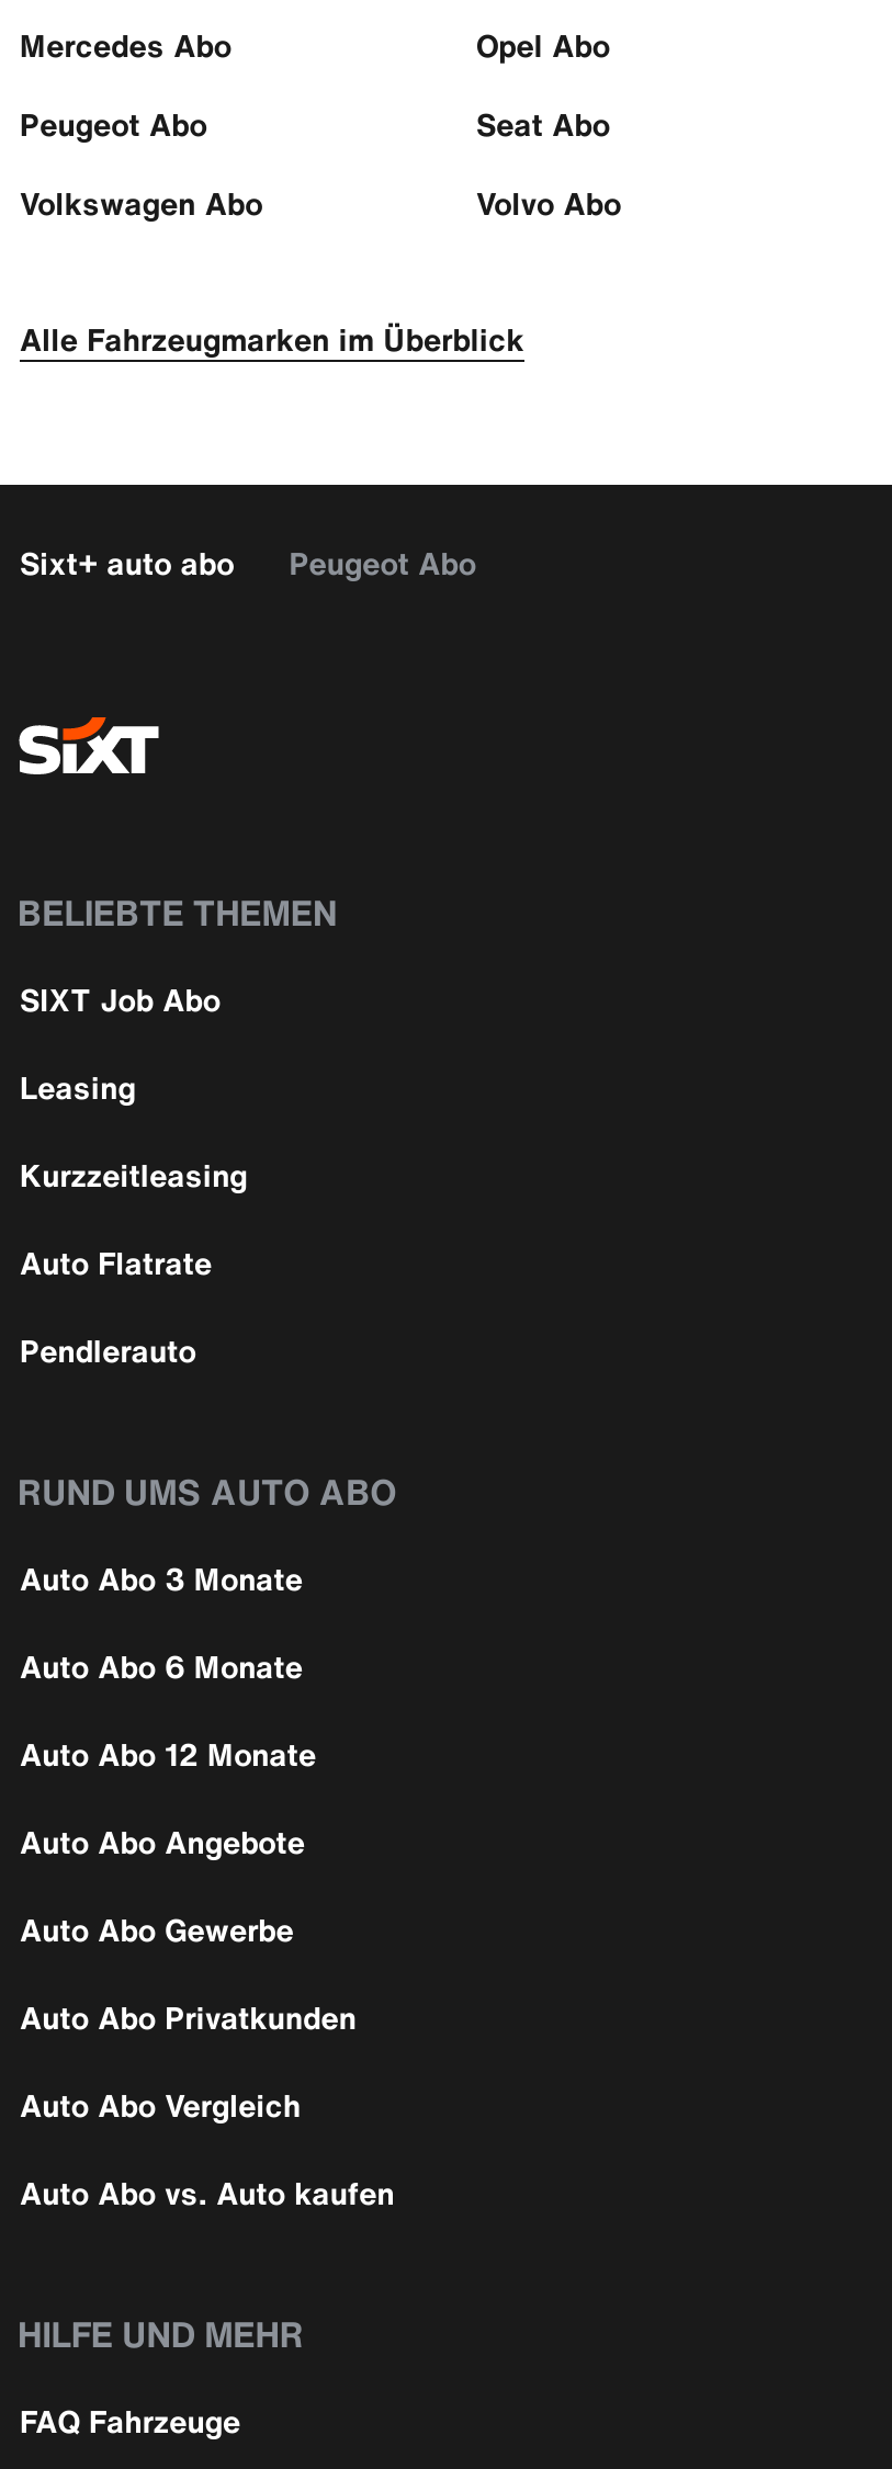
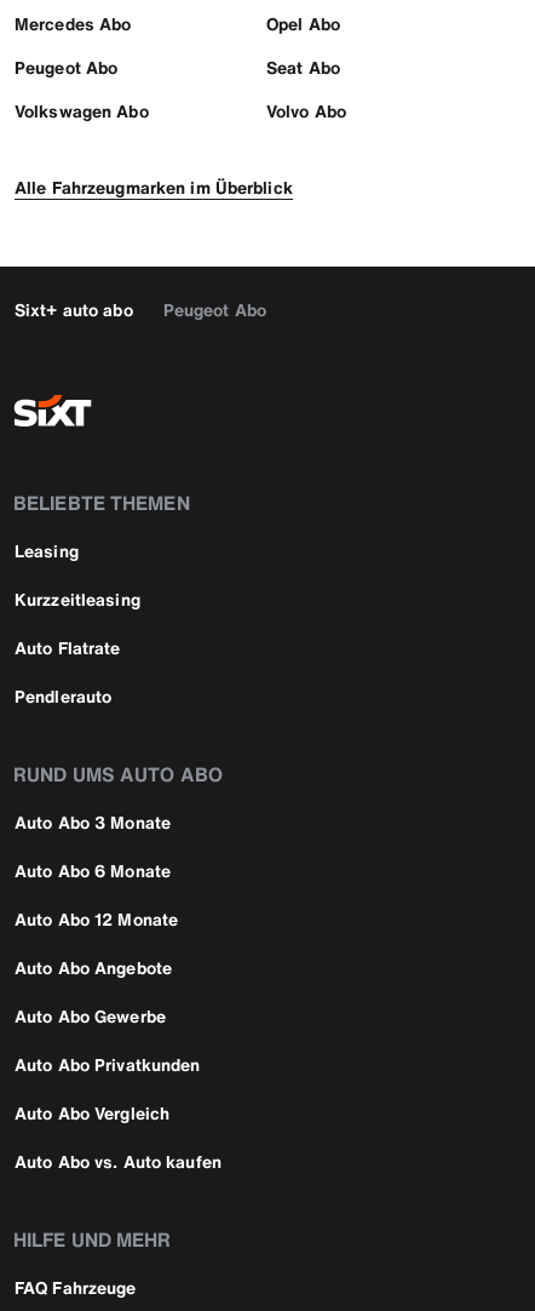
- SIXT Job Abo
